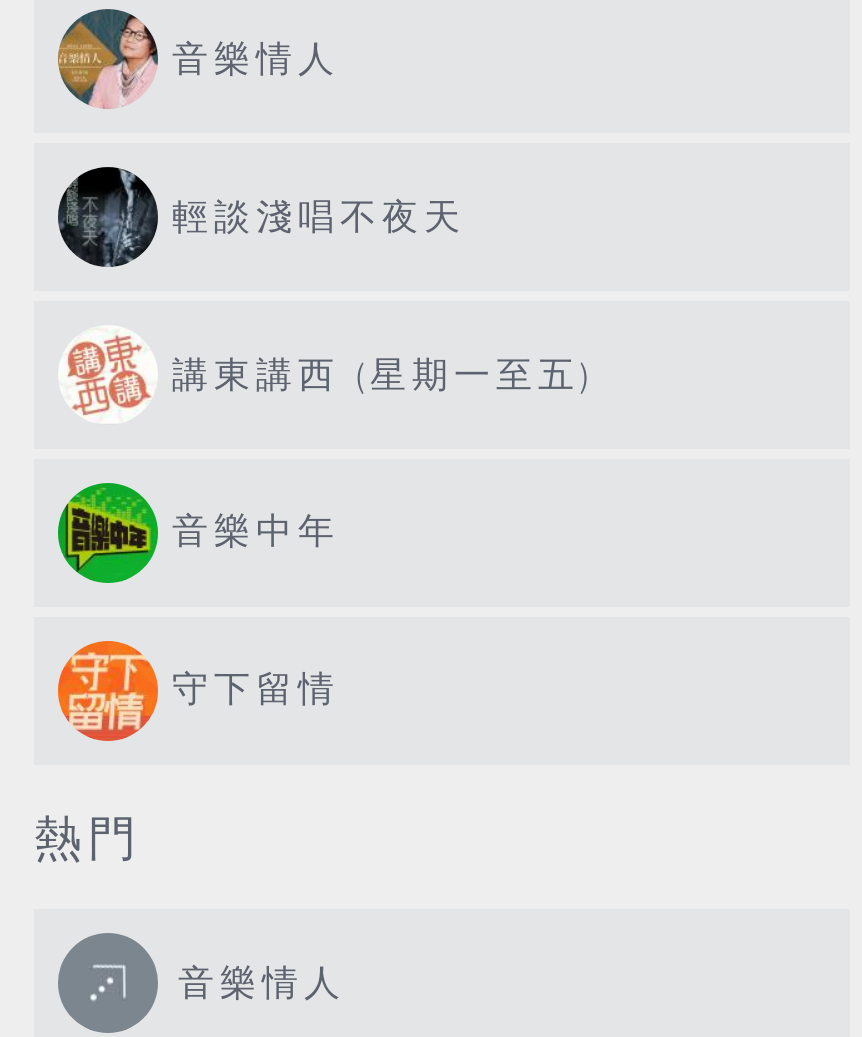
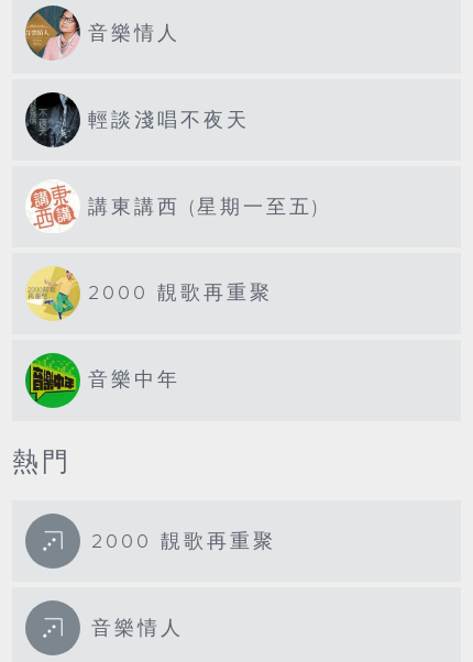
+ [image]
+ 2000 靚歌再重聚

- [image]
- 守下留情

+ 2000 靚歌再重聚
